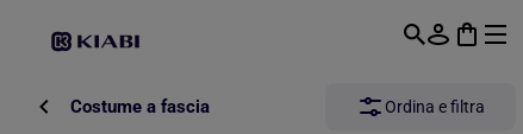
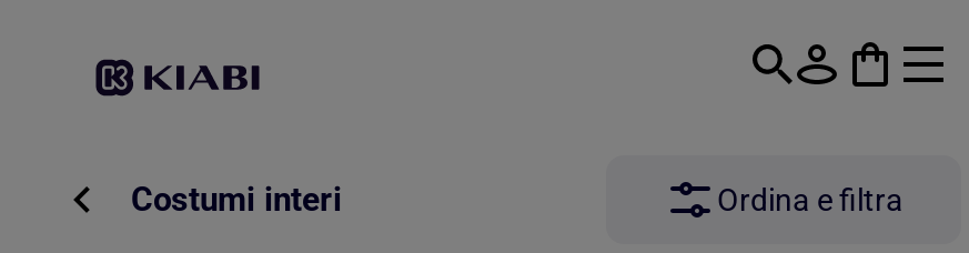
- Costume a fascia
+ Costumi interi
